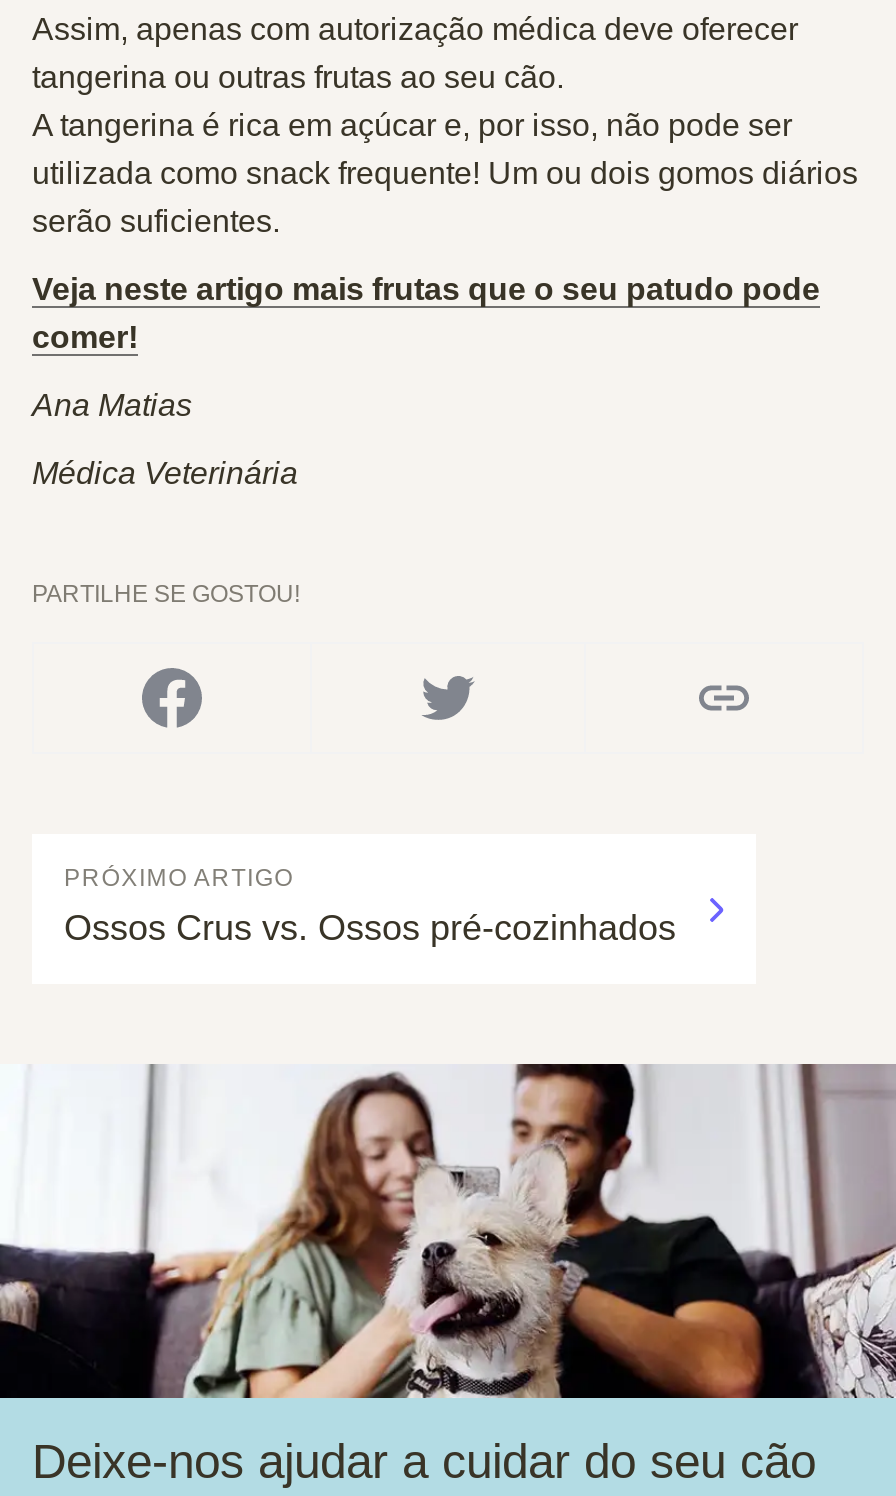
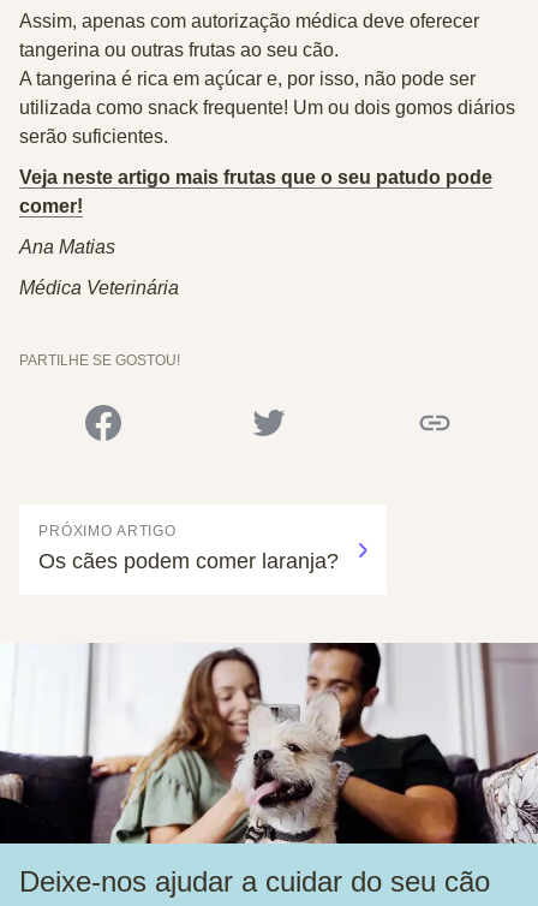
- Ossos Crus vs. Ossos pré-cozinhados
+ Os cães podem comer laranja?
